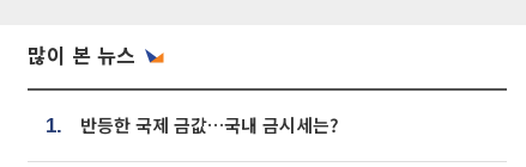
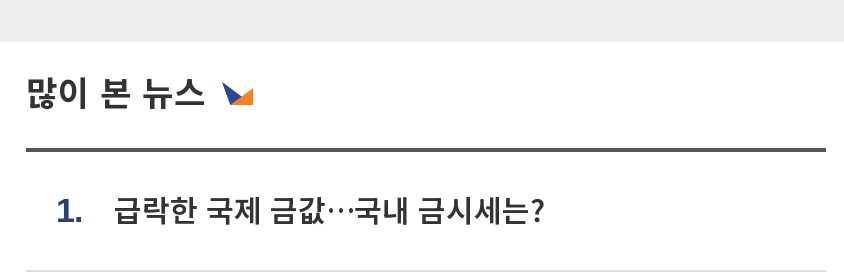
- 반등한 국제 금값…국내 금시세는?
+ 급락한 국제 금값…국내 금시세는?
